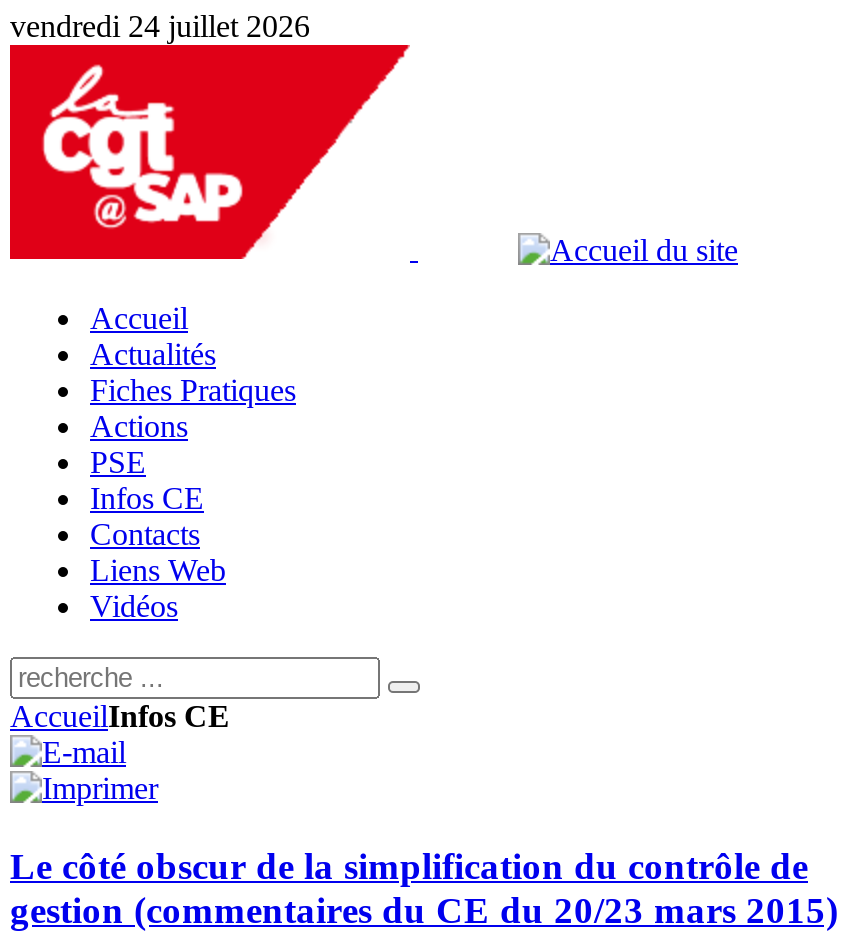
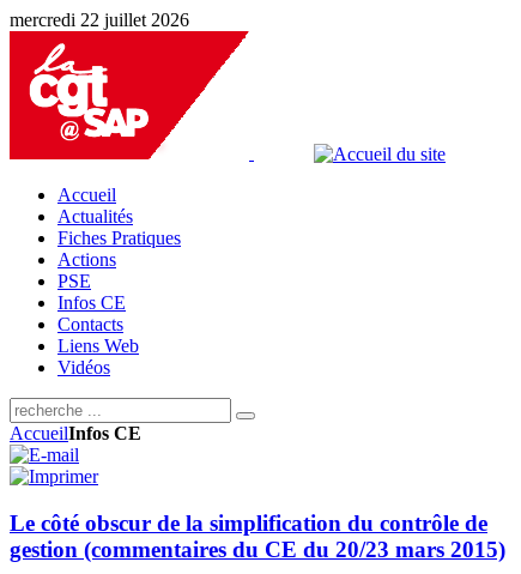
- vendredi 24 juillet 2026
+ mercredi 22 juillet 2026
